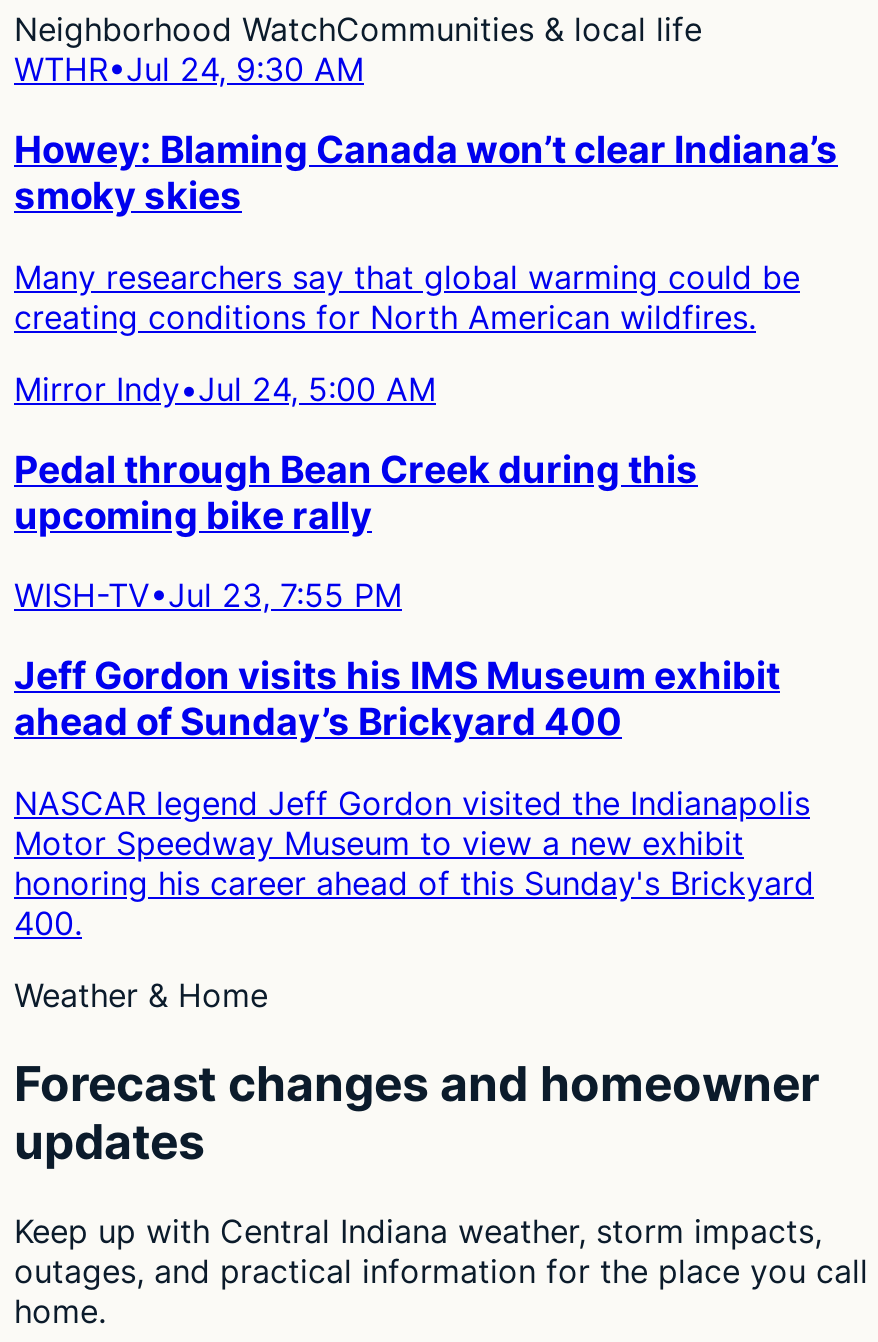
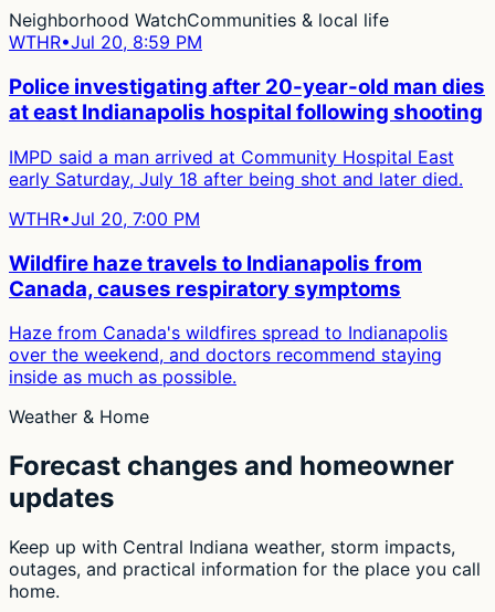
- WTHR•Jul 24, 9:30 AM
- Howey: Blaming Canada won’t clear Indiana’s
- smoky skies
- Many researchers say that global warming could be
- creating conditions for North American wildfires.
- Mirror Indy•Jul 24, 5:00 AM
- Pedal through Bean Creek during this
- upcoming bike rally
- WISH-TV•Jul 23, 7:55 PM
- Jeff Gordon visits his IMS Museum exhibit
- ahead of Sunday’s Brickyard 400
- NASCAR legend Jeff Gordon visited the Indianapolis
- Motor Speedway Museum to view a new exhibit
- honoring his career ahead of this Sunday's Brickyard
- 400.
+ WTHR•Jul 20, 8:59 PM
+ Police investigating after 20-year-old man dies
+ at east Indianapolis hospital following shooting
+ IMPD said a man arrived at Community Hospital East
+ early Saturday, July 18 after being shot and later died.
+ WTHR•Jul 20, 7:00 PM
+ Wildfire haze travels to Indianapolis from
+ Canada, causes respiratory symptoms
+ Haze from Canada's wildfires spread to Indianapolis
+ over the weekend, and doctors recommend staying
+ inside as much as possible.
